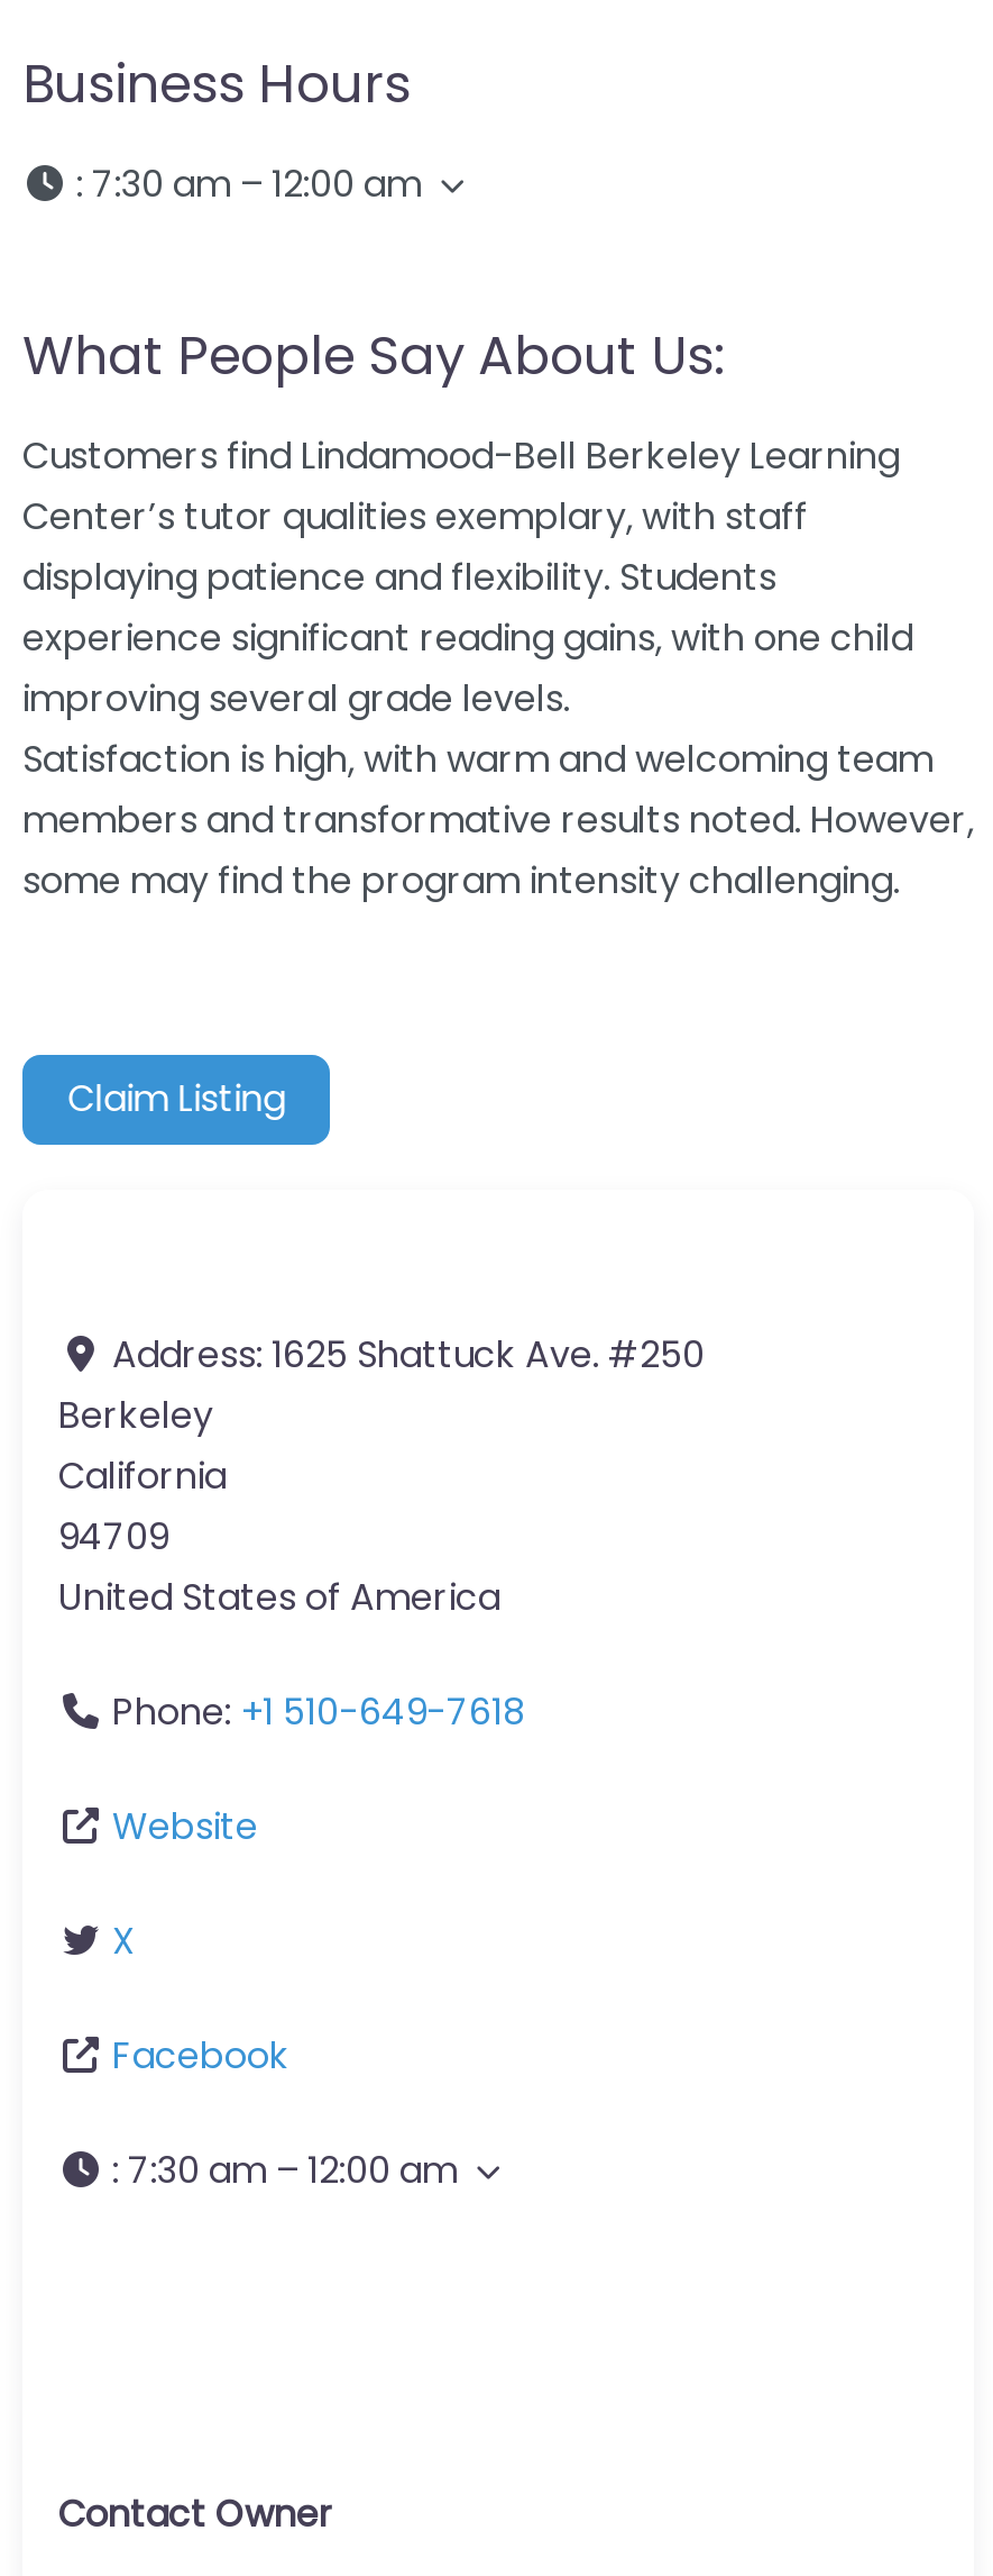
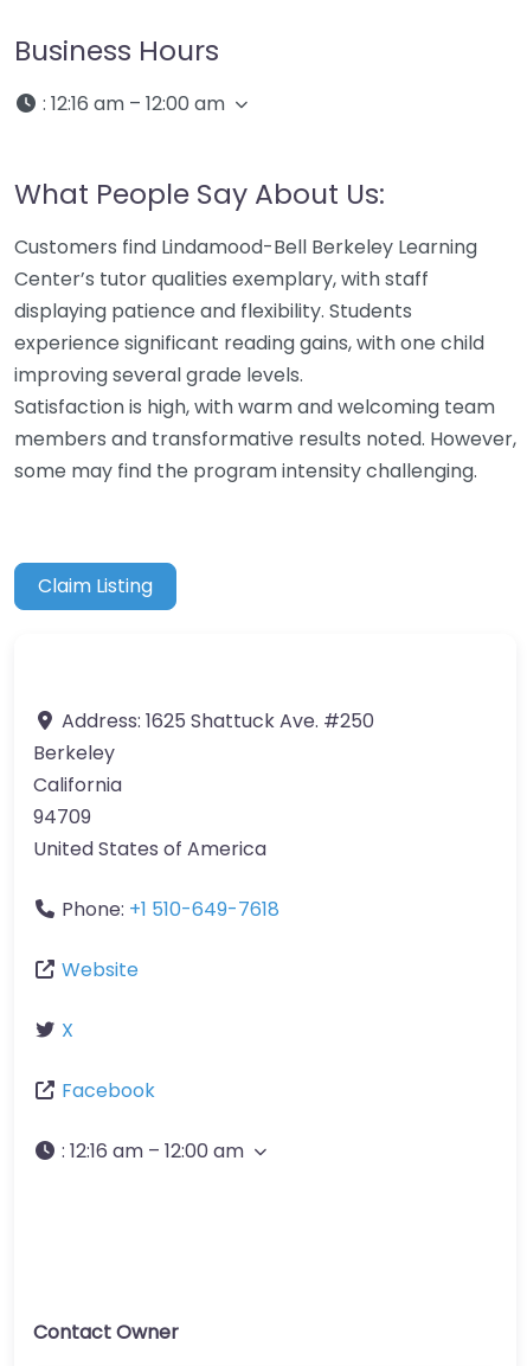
- : 7:30 am – 12:00 am
+ : 12:16 am – 12:00 am

- : 7:30 am – 12:00 am
+ : 12:16 am – 12:00 am
